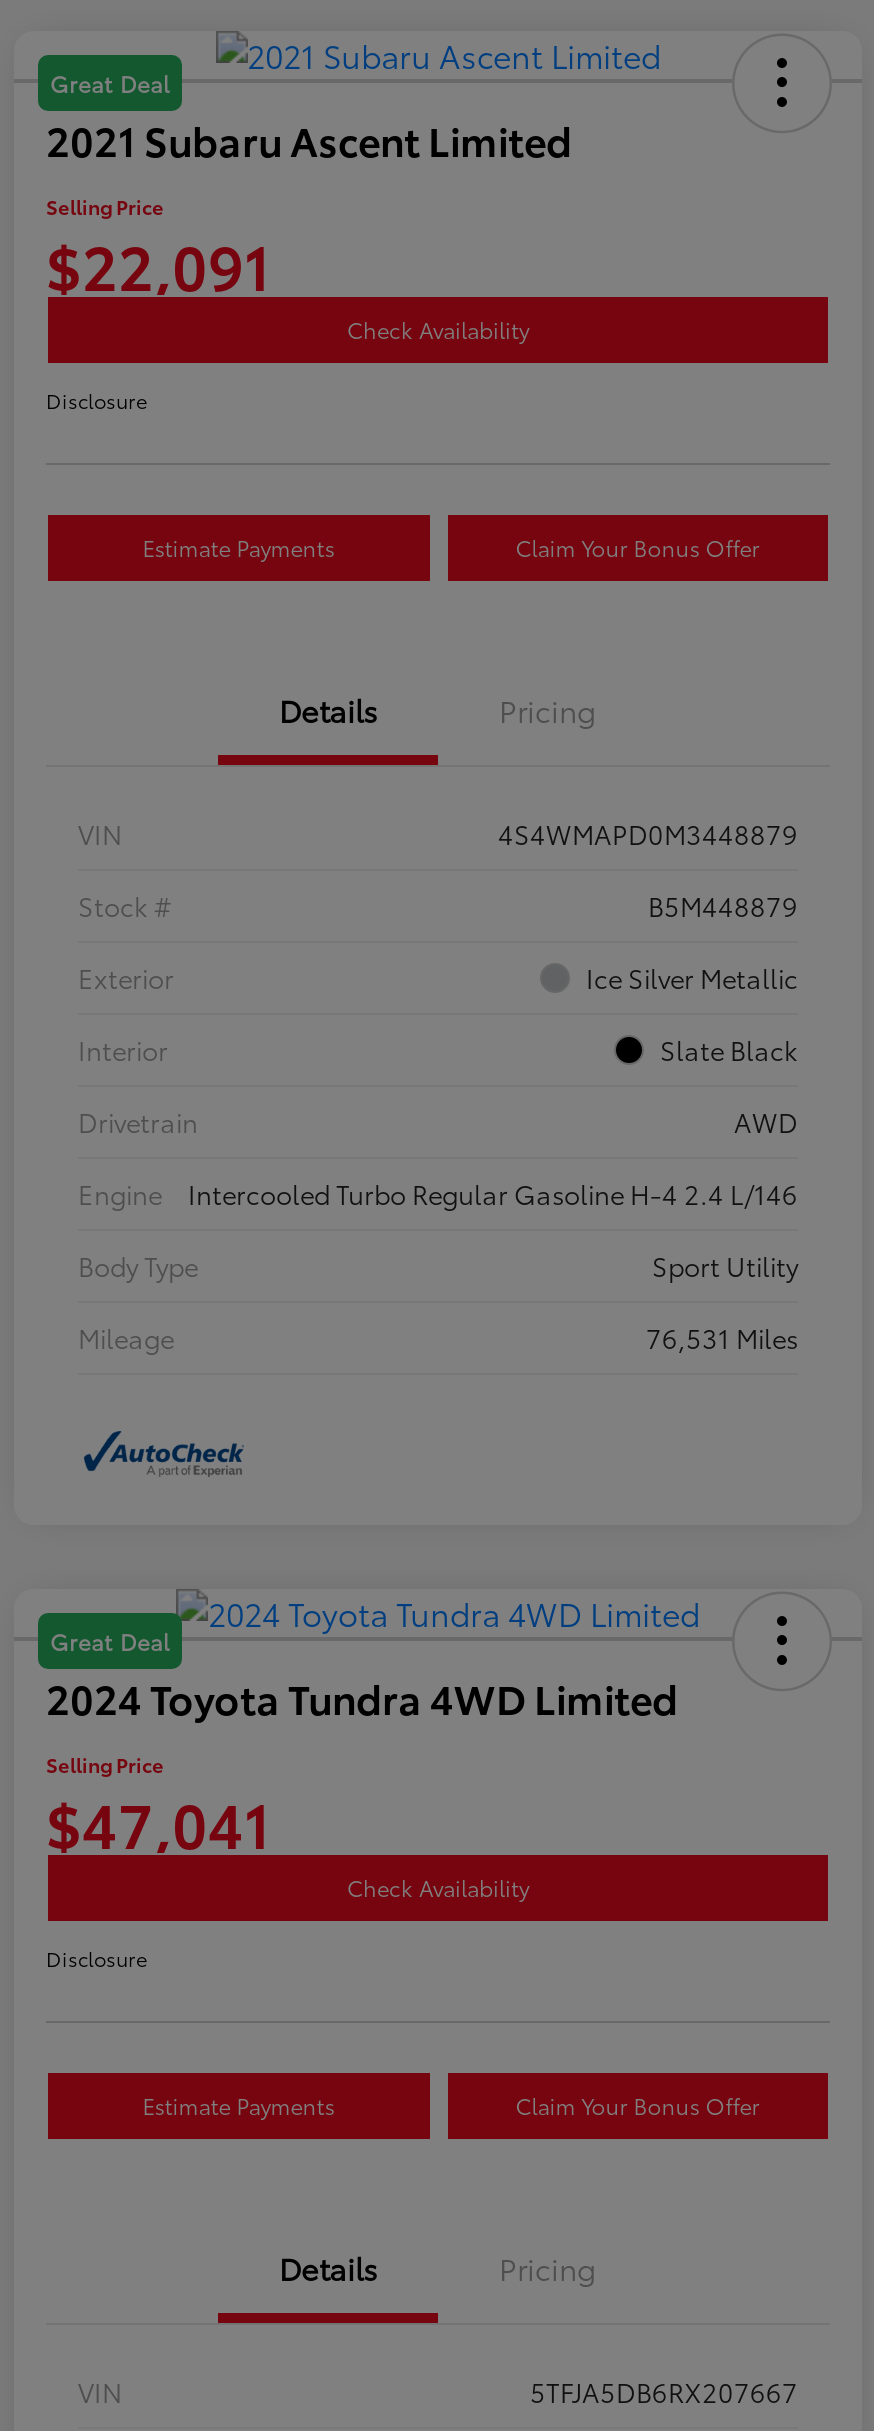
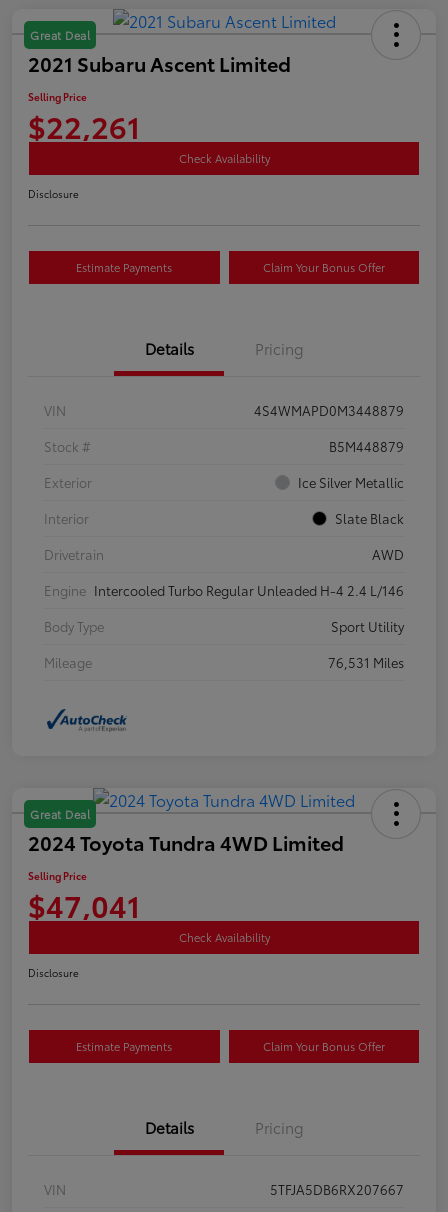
- $22,091
+ $22,261

- Engine
- Intercooled Turbo Regular Gasoline H-4 2.4 L/146
+ Engine Intercooled Turbo Regular Unleaded H-4 2.4 L/146
